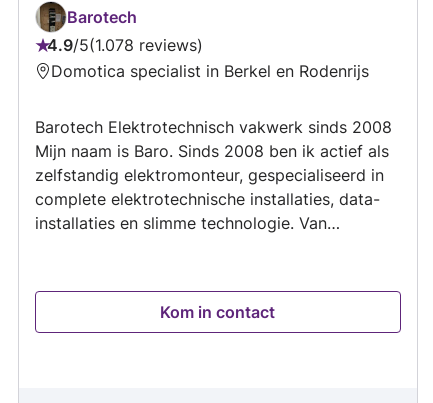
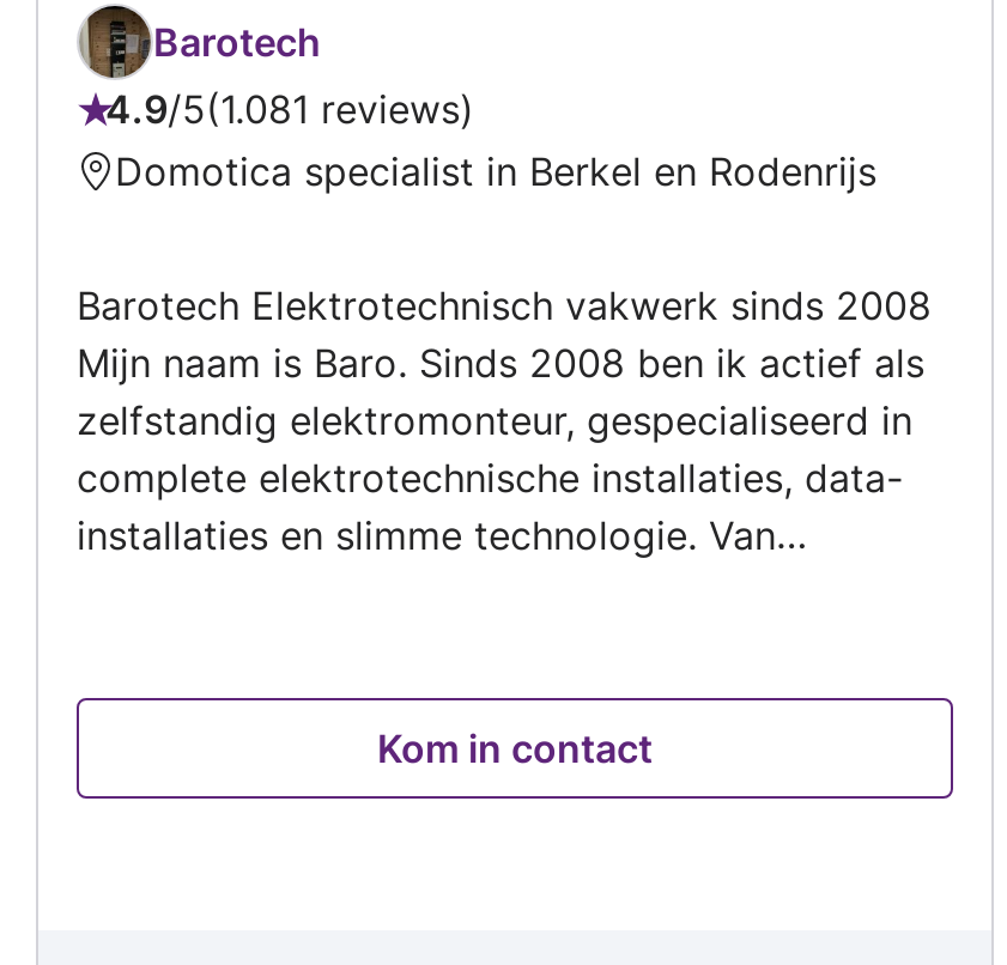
- 4.9/5 1.078 reviews
+ 4.9/5 1.081 reviews
